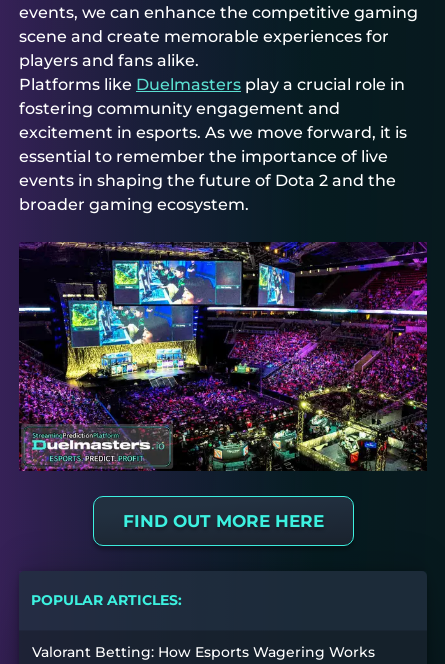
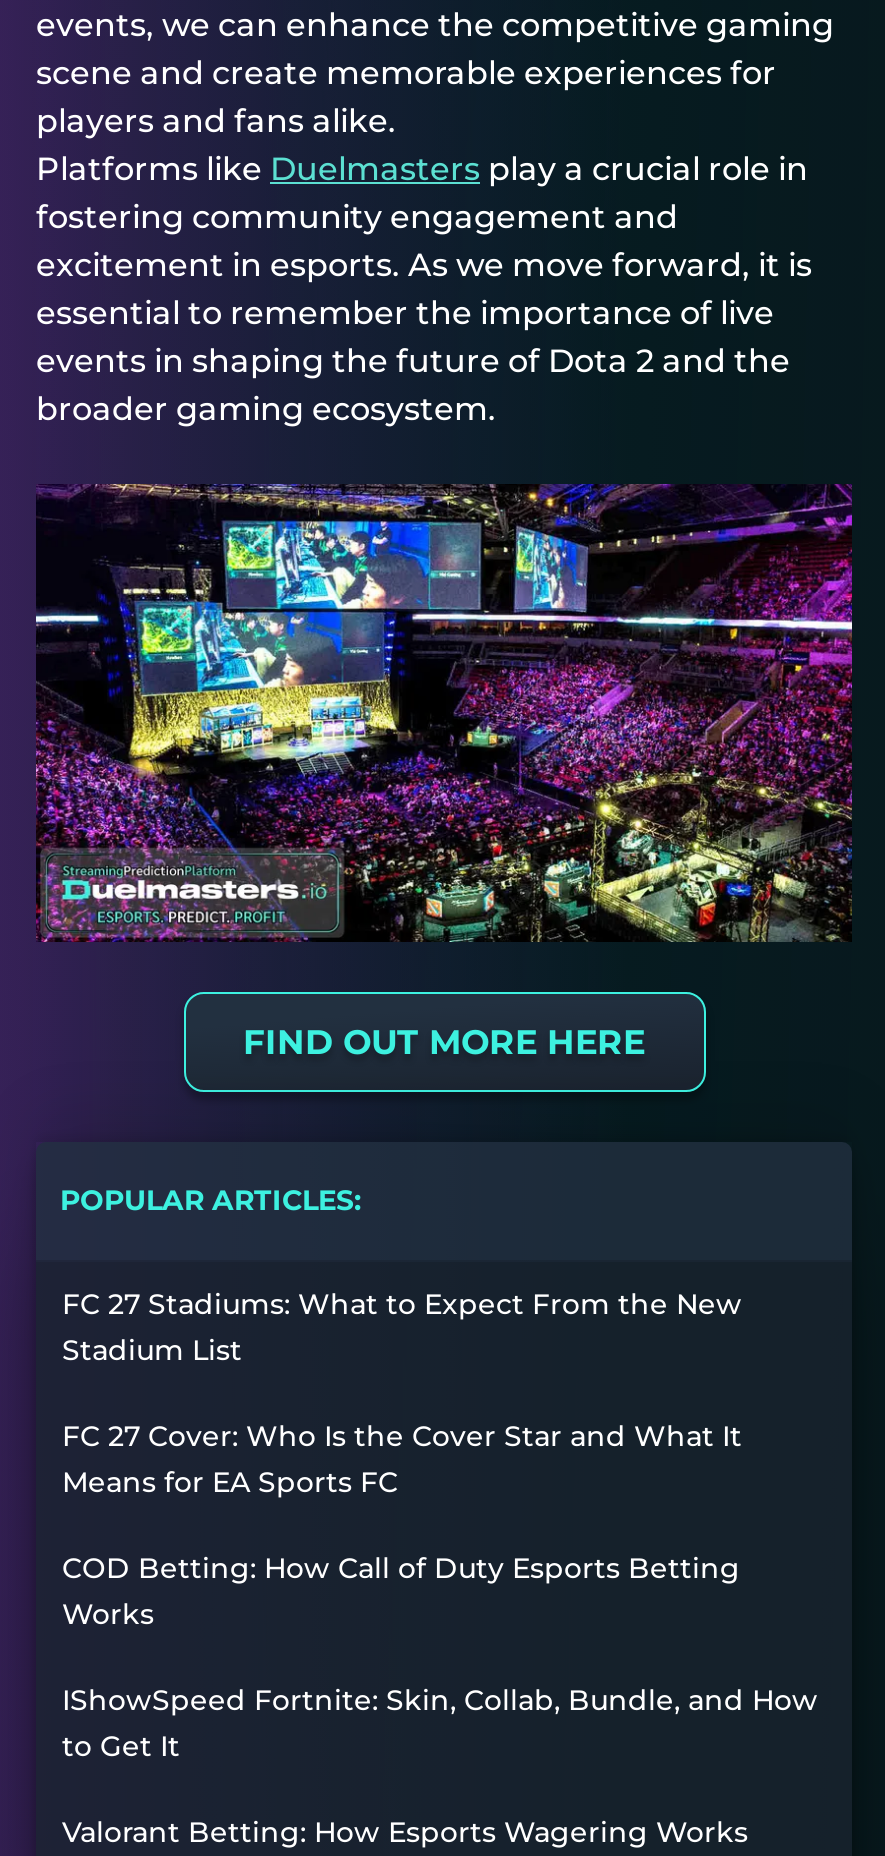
+ FC 27 Stadiums: What to Expect From the New
+ Stadium List
+ FC 27 Cover: Who Is the Cover Star and What It
+ Means for EA Sports FC
+ COD Betting: How Call of Duty Esports Betting
+ Works
+ IShowSpeed Fortnite: Skin, Collab, Bundle, and How
+ to Get It
